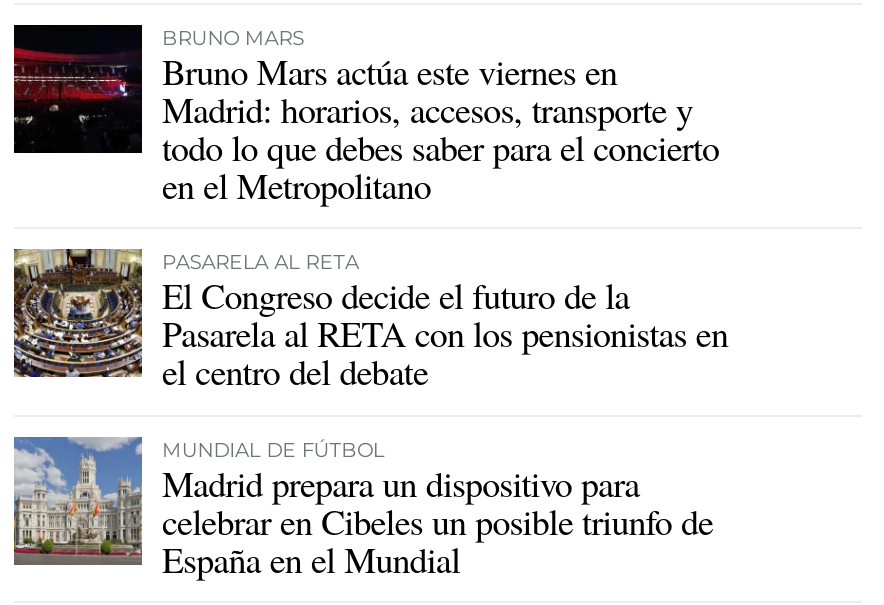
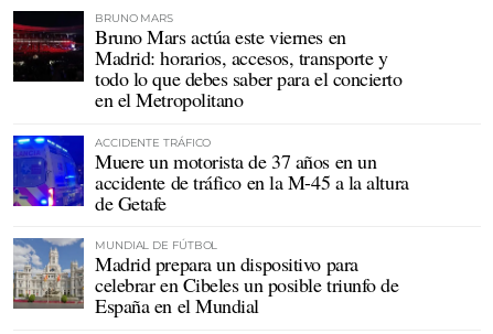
- [image]
- PASARELA AL RETA
- El Congreso decide el futuro de la
- Pasarela al RETA con los pensionistas en
- el centro del debate
+ [image]
+ ACCIDENTE TRÁFICO
+ Muere un motorista de 37 años en un
+ accidente de tráfico en la M-45 a la altura
+ de Getafe
